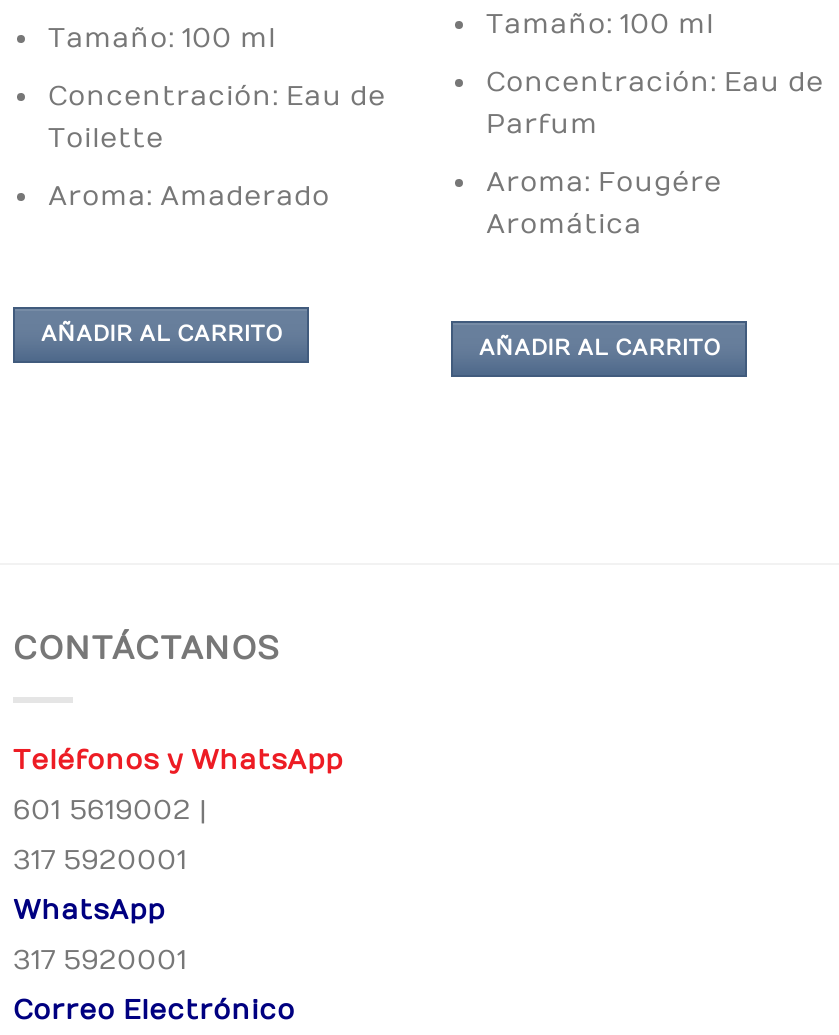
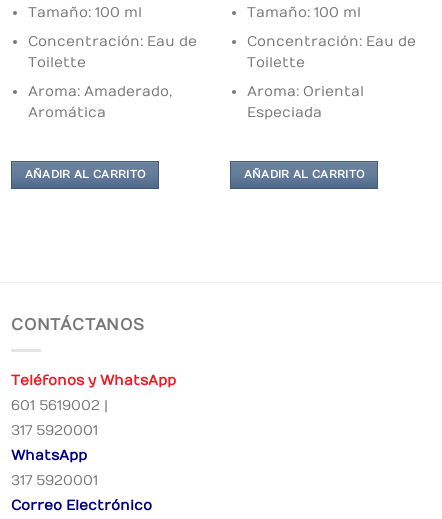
- Parfum
+ Toilette

- Aroma: Fougére
- Aromática
+ Aroma: Oriental
+ Especiada

- Aroma: Amaderado
+ Aroma: Amaderado,
+ Aromática
